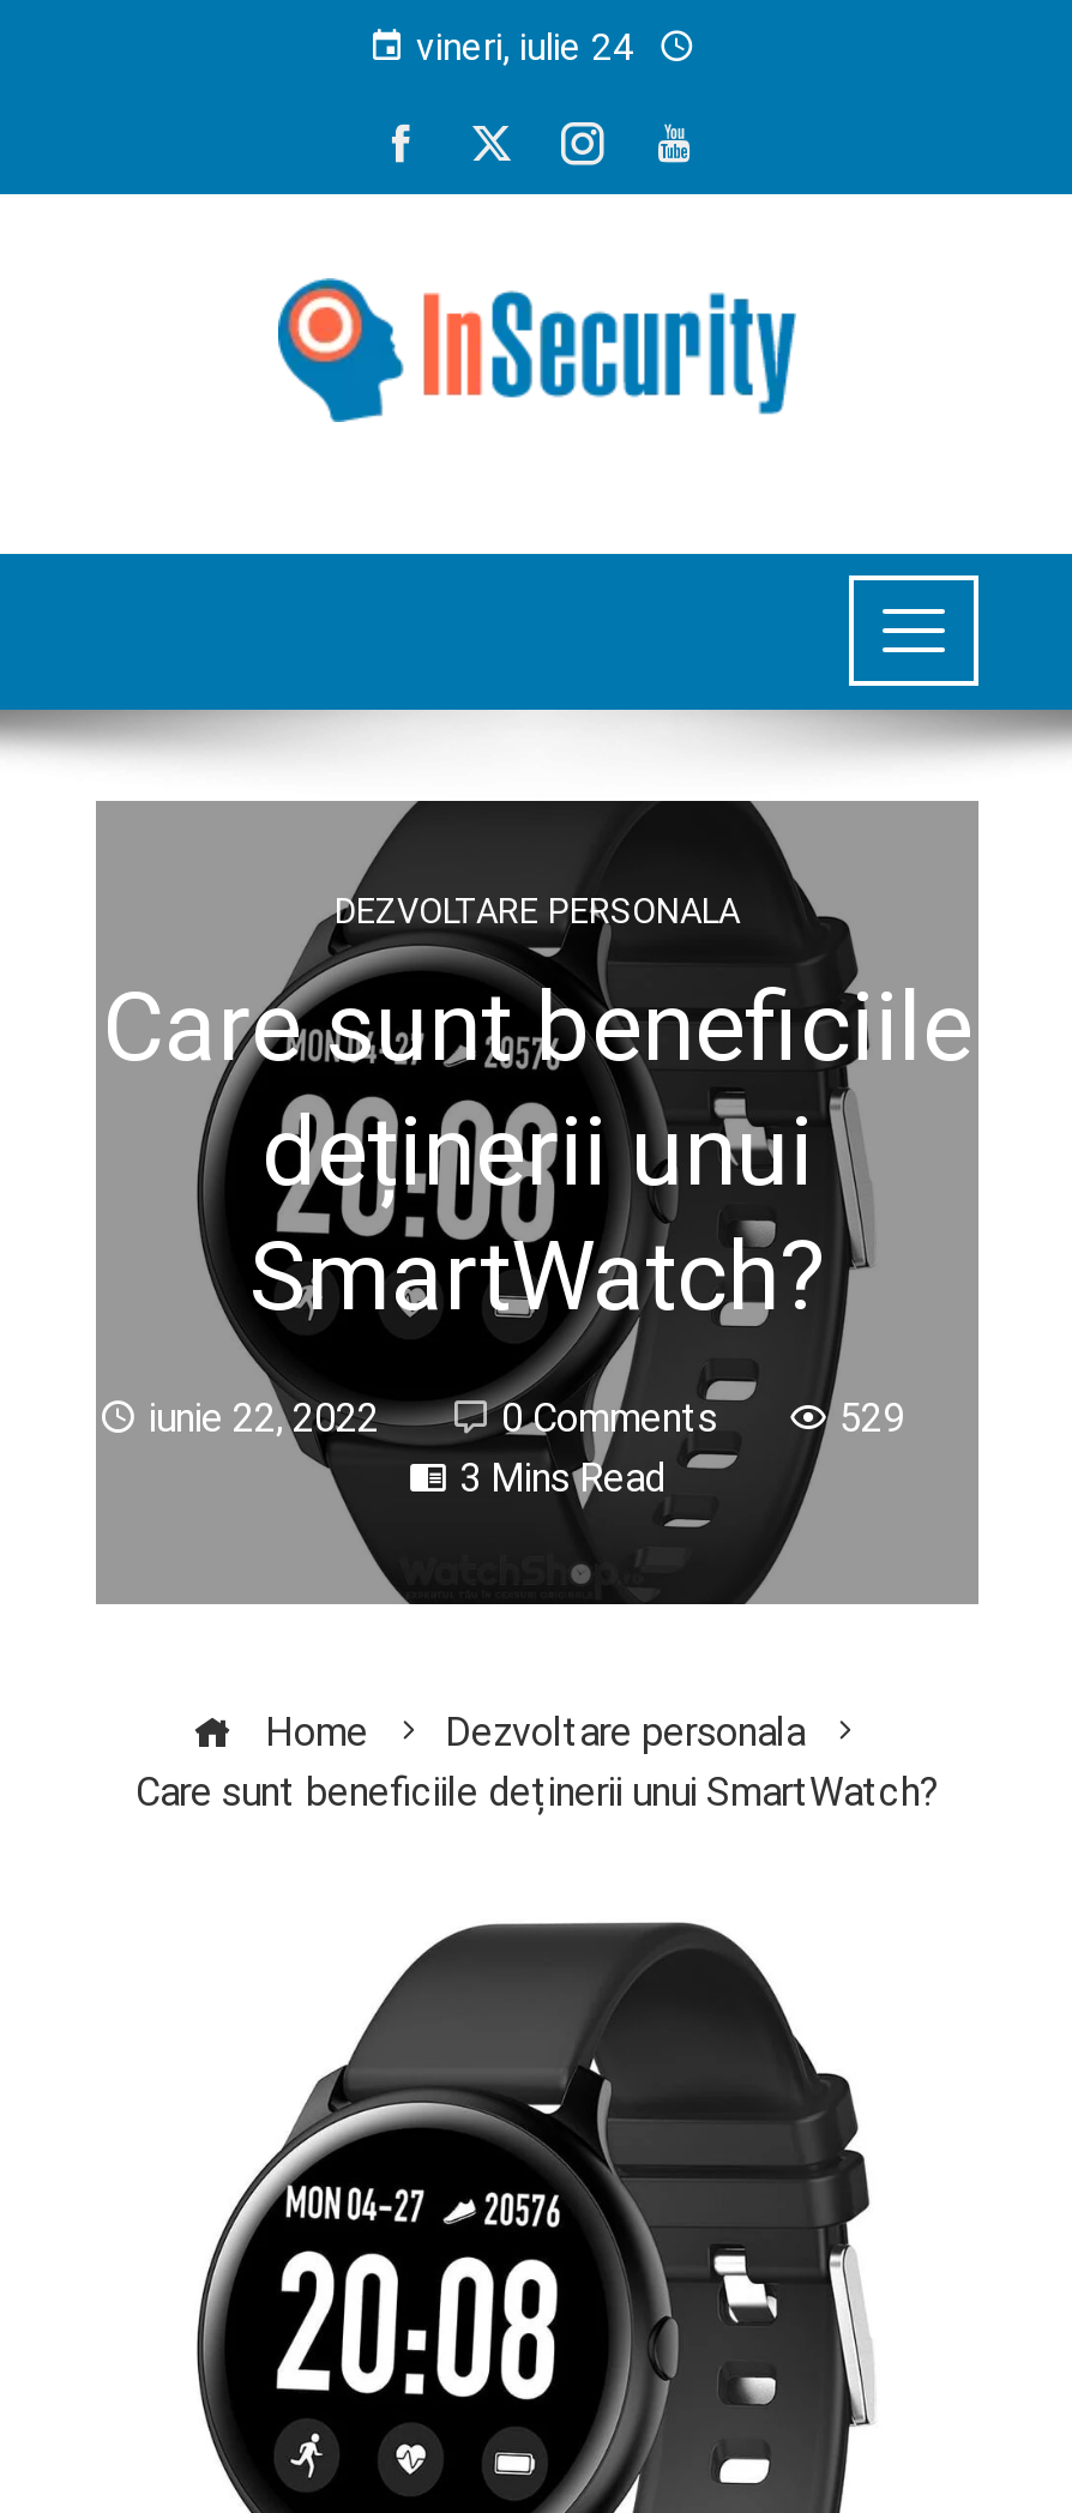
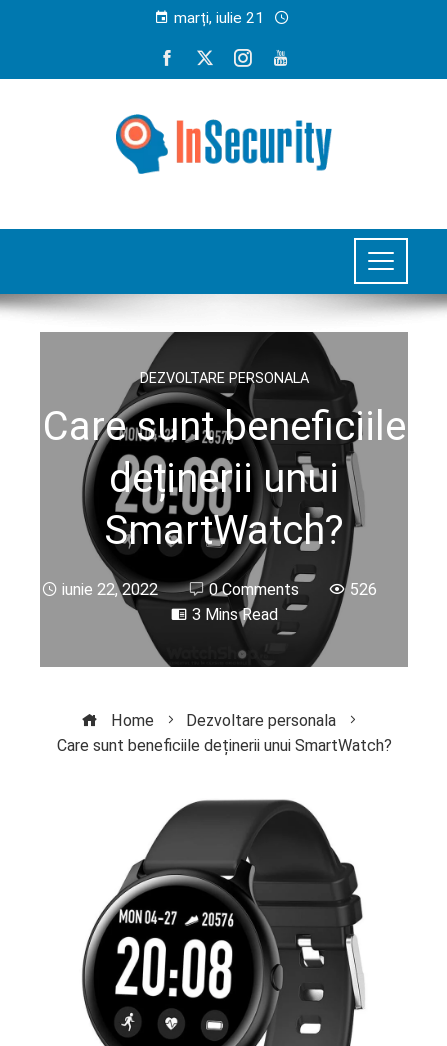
- vineri, iulie 24
+ marți, iulie 21

- 529
+ 526
